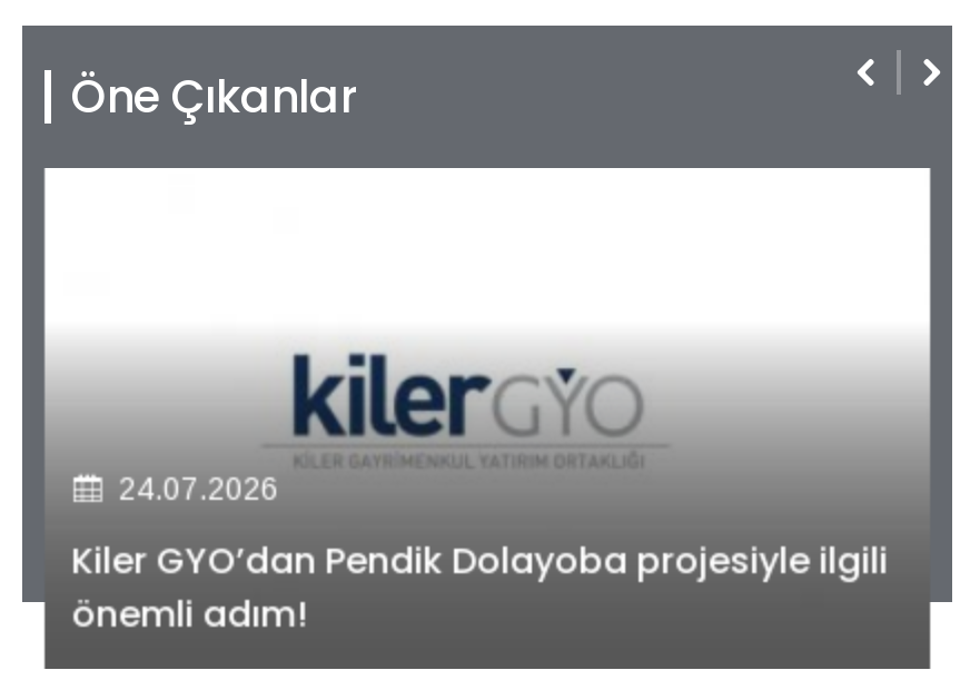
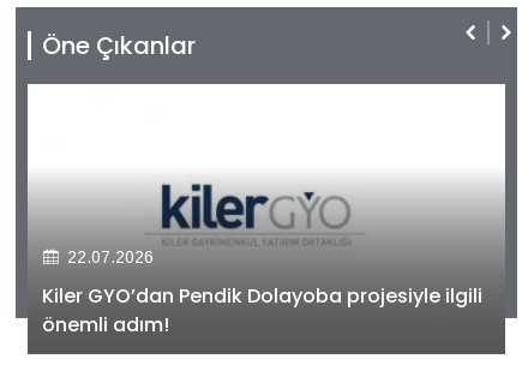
- 24.07.2026
+ 22.07.2026
